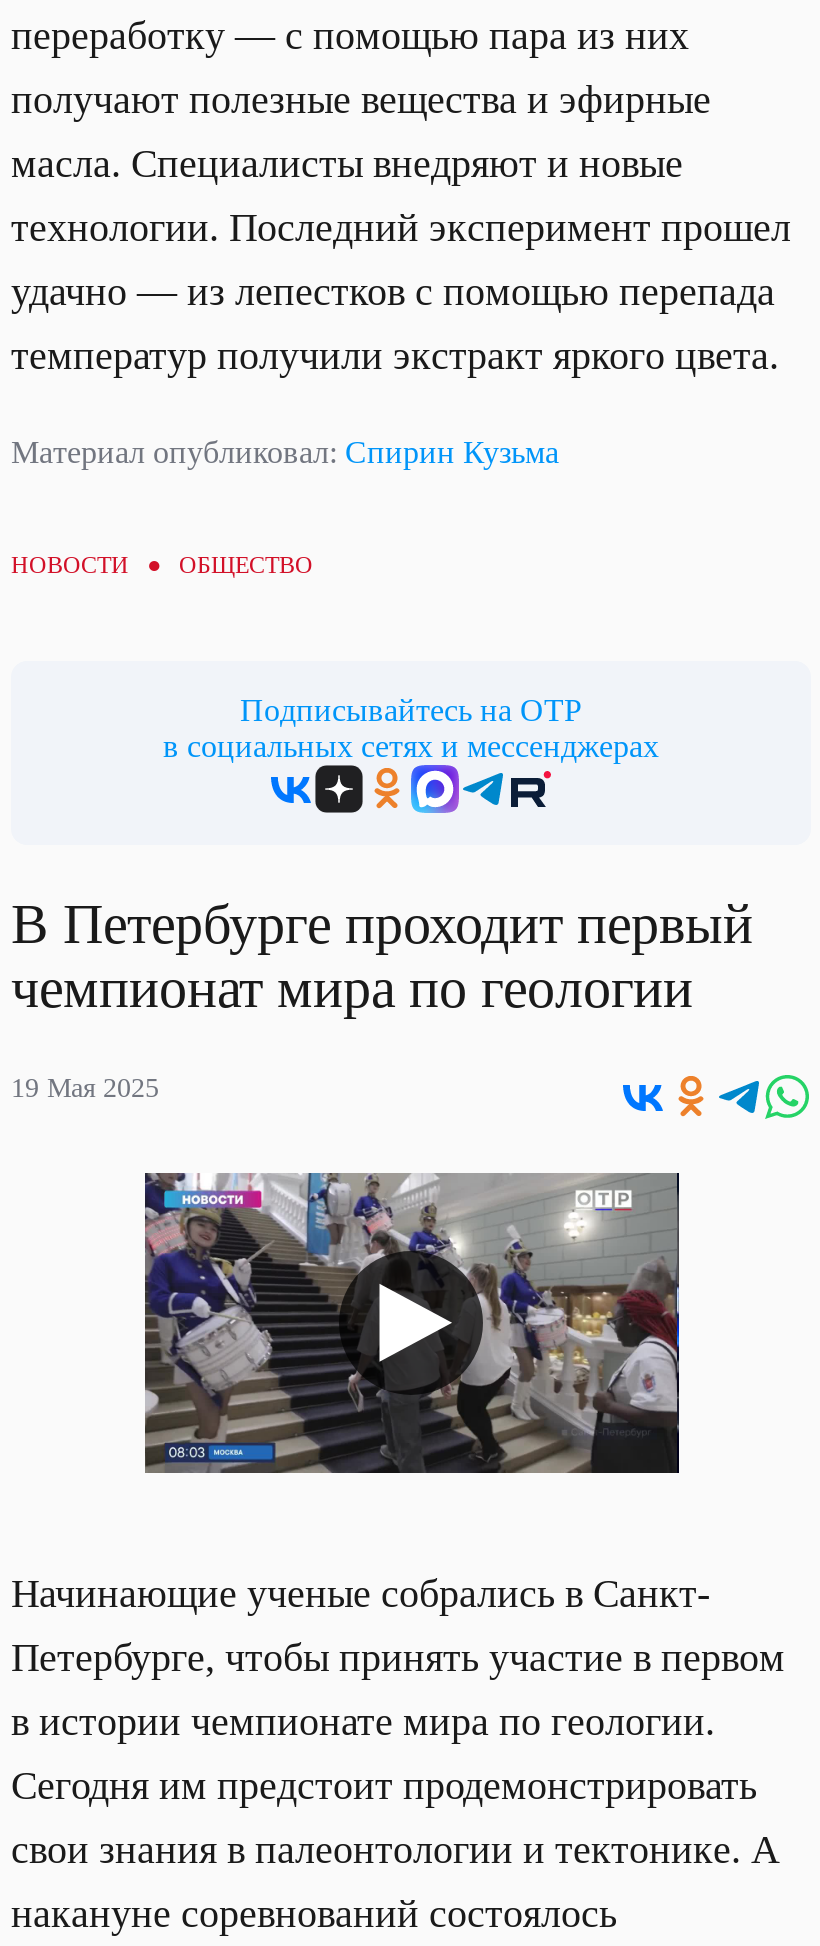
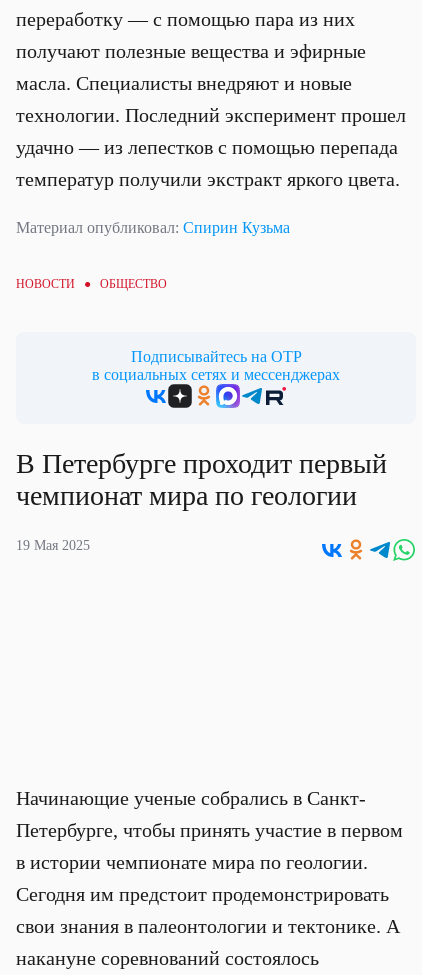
- [image]
